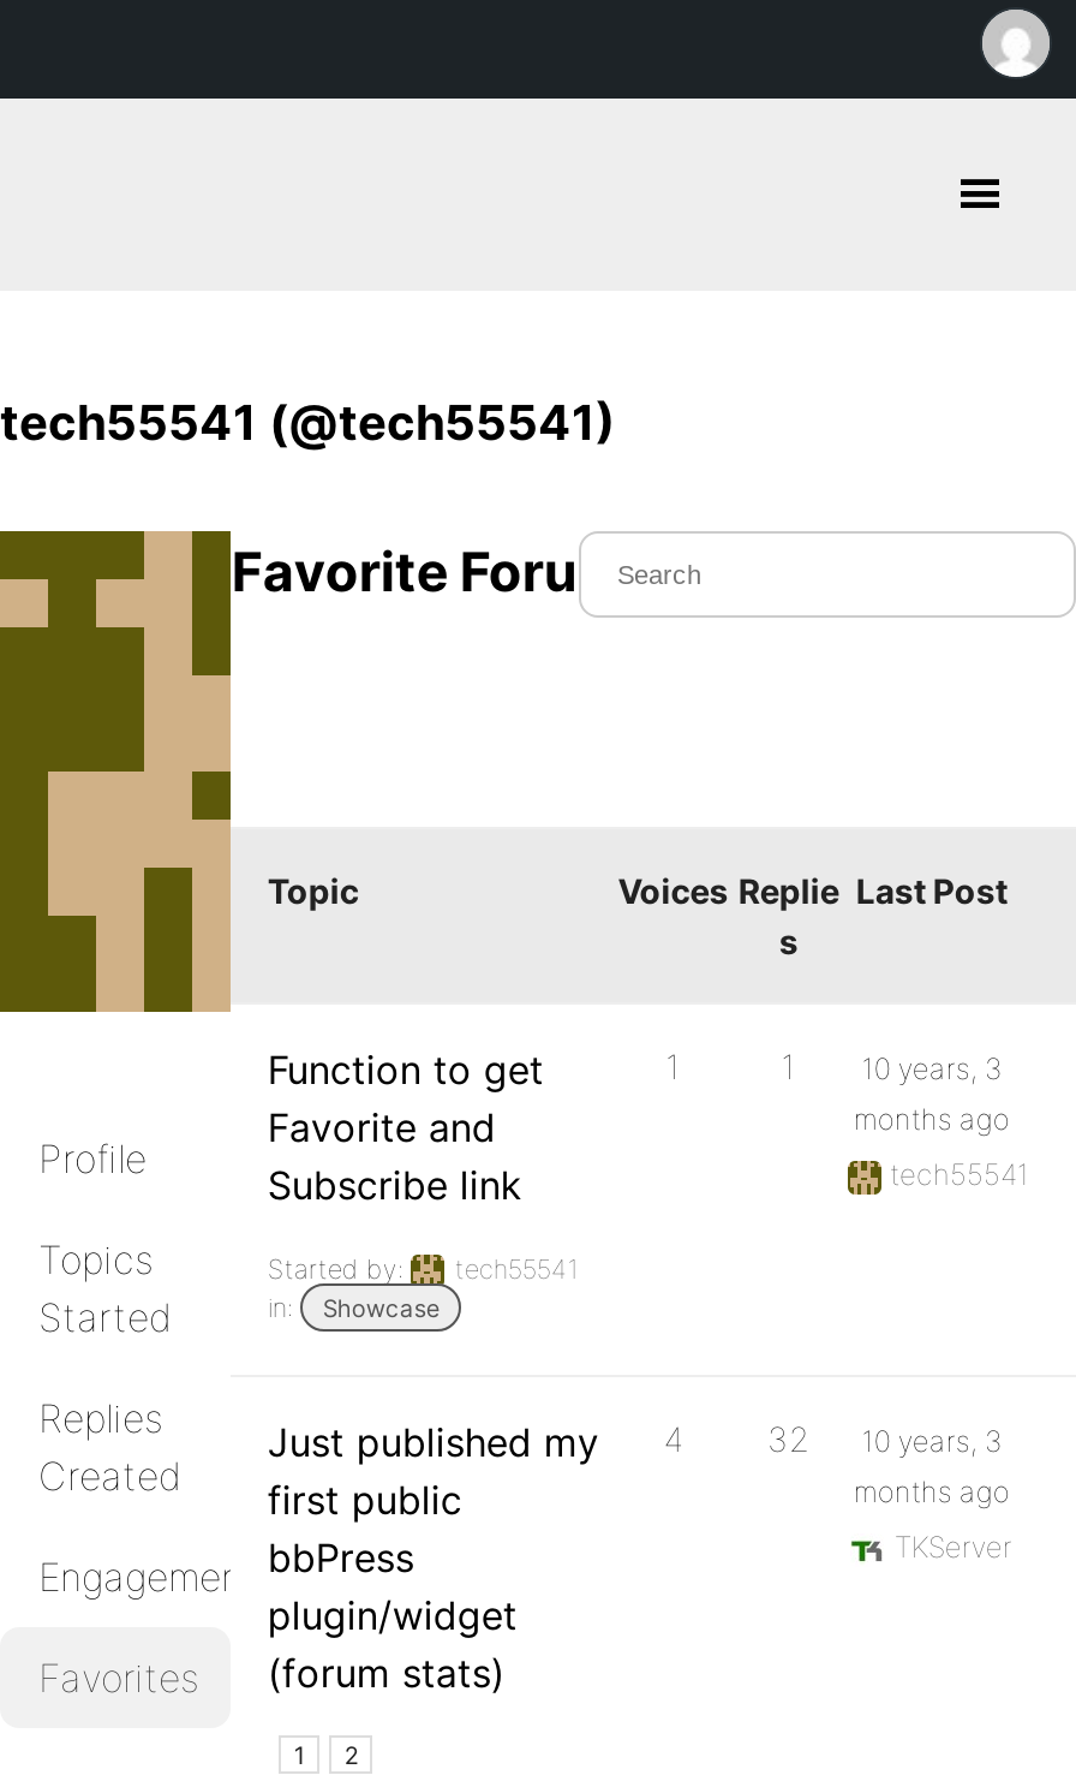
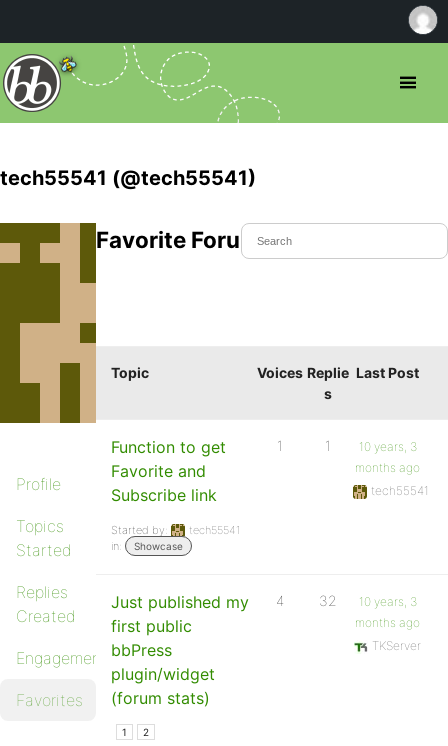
+ [image]
